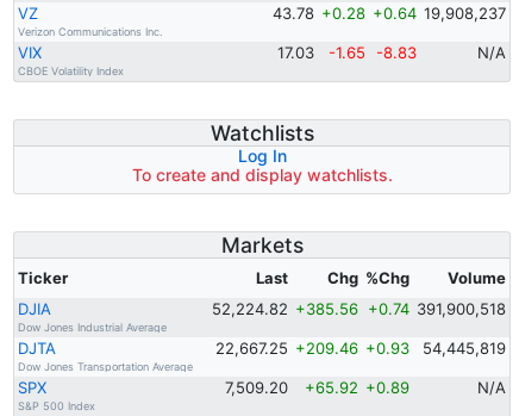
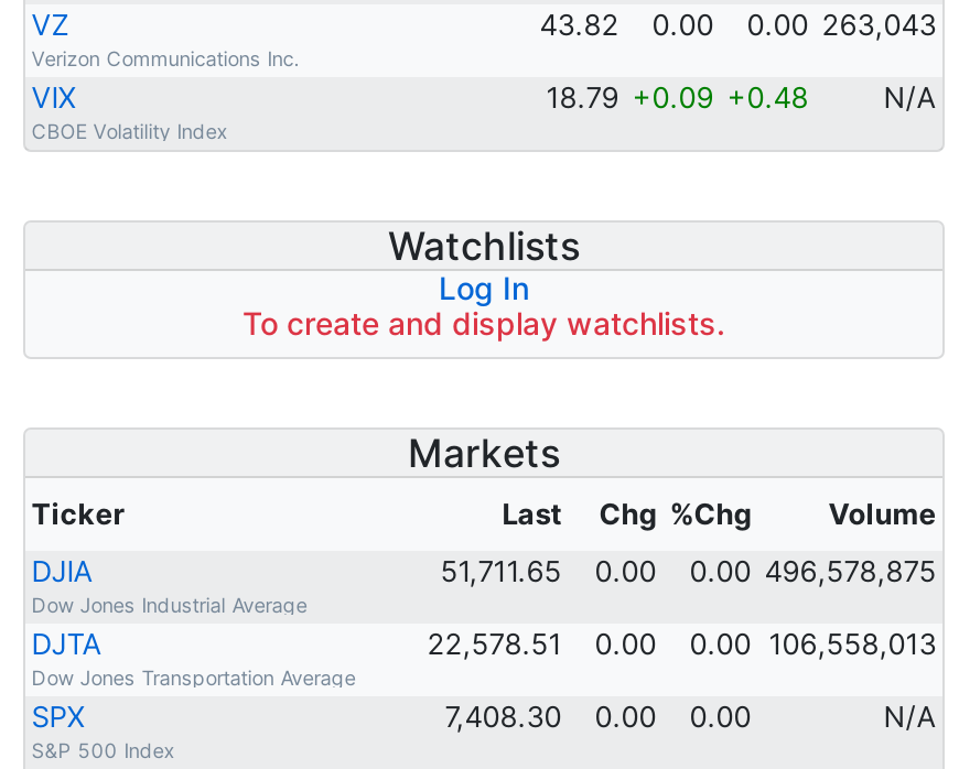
- 43.78 +0.28 +0.64 19,908,237
+ 43.82
+ 0.00
+ 0.00 263,043

- 17.03
- -1.65 -8.83
+ 18.79 +0.09 +0.48

- 52,224.82 +385.56 +0.74 391,900,518
+ 51,711.65
+ 0.00
+ 0.00 496,578,875

- 22,667.25 +209.46 +0.93
- 54,445,819
+ 22,578.51
+ 0.00
+ 0.00 106,558,013

- 7,509.20
- +65.92 +0.89
+ 7,408.30
+ 0.00
+ 0.00
